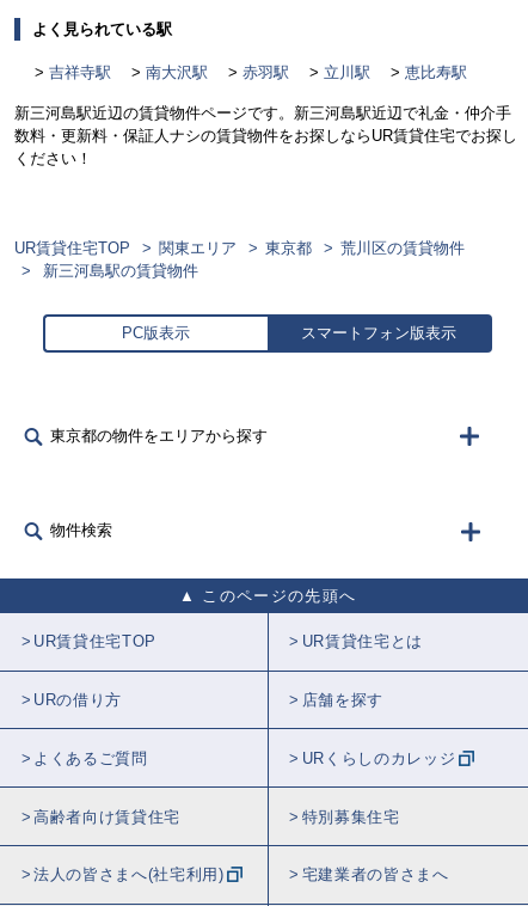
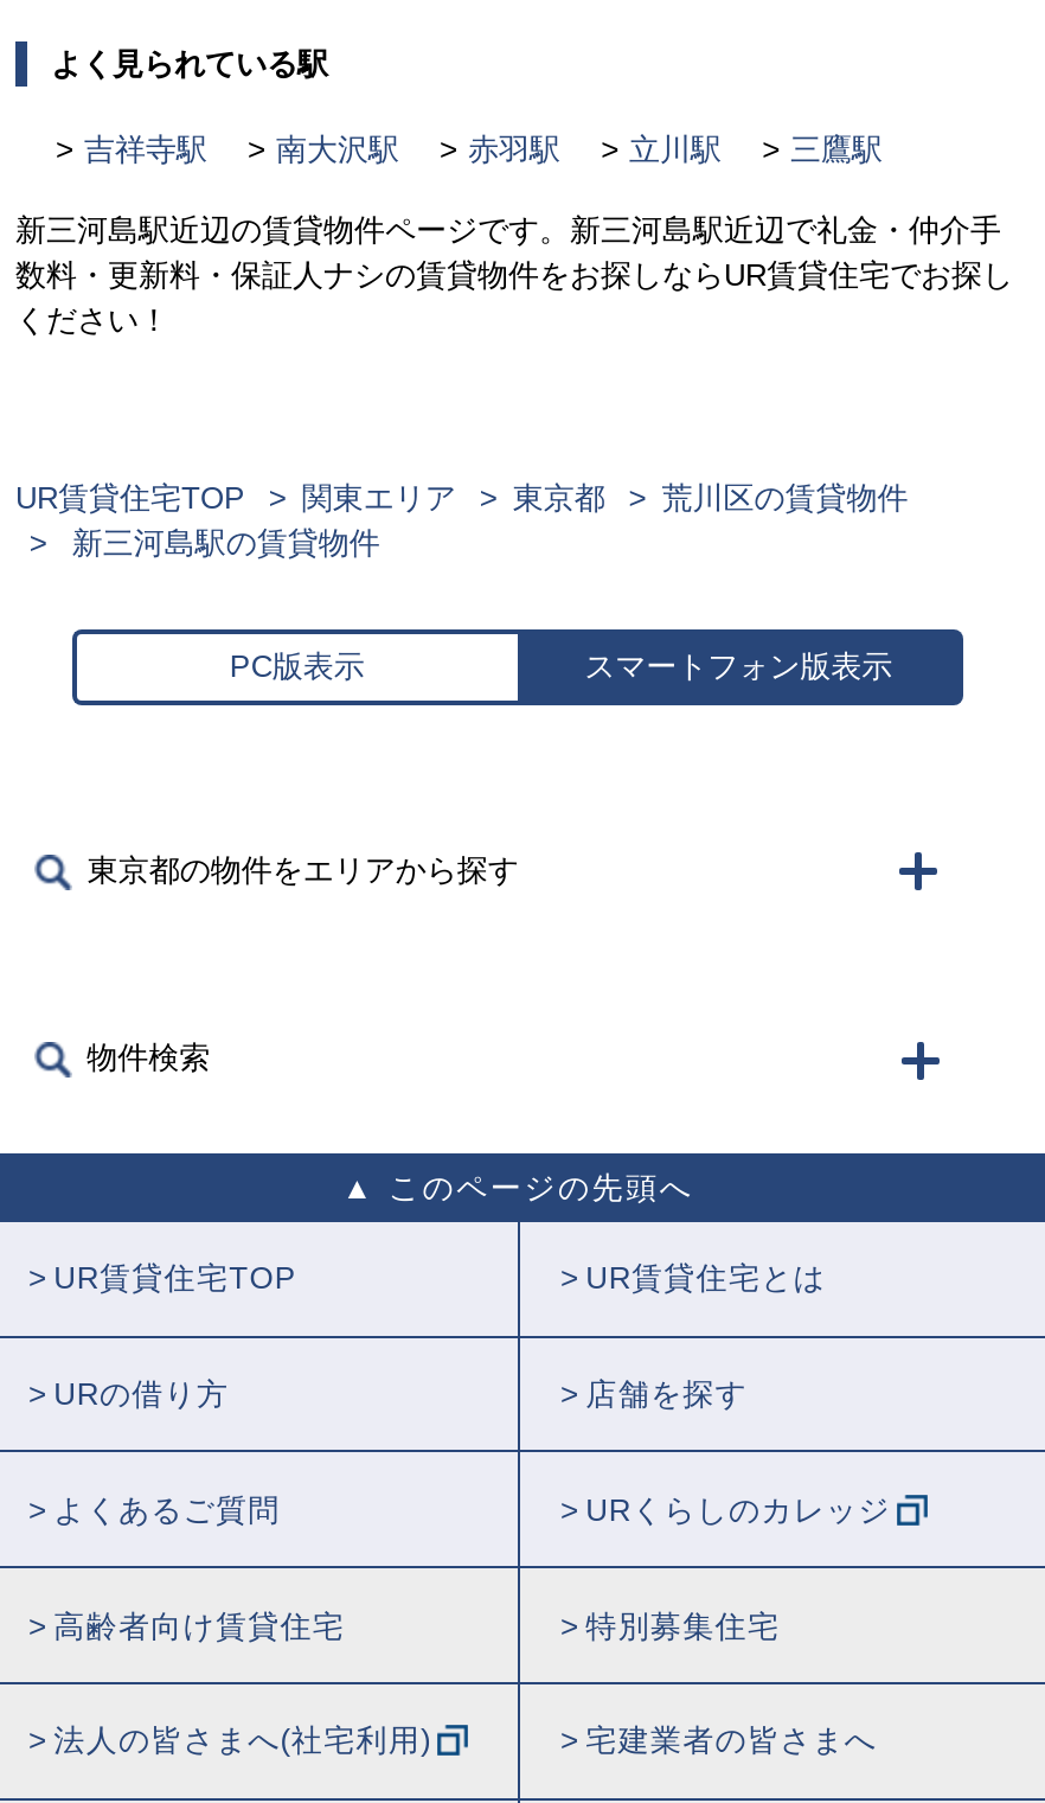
- 恵比寿駅
+ 三鷹駅
